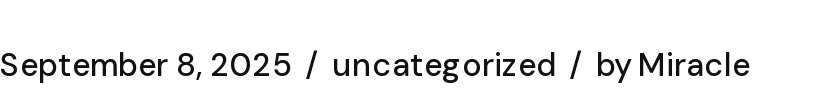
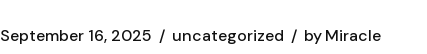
- September 8, 2025 uncategorized by Miracle
+ September 16, 2025 uncategorized by Miracle
